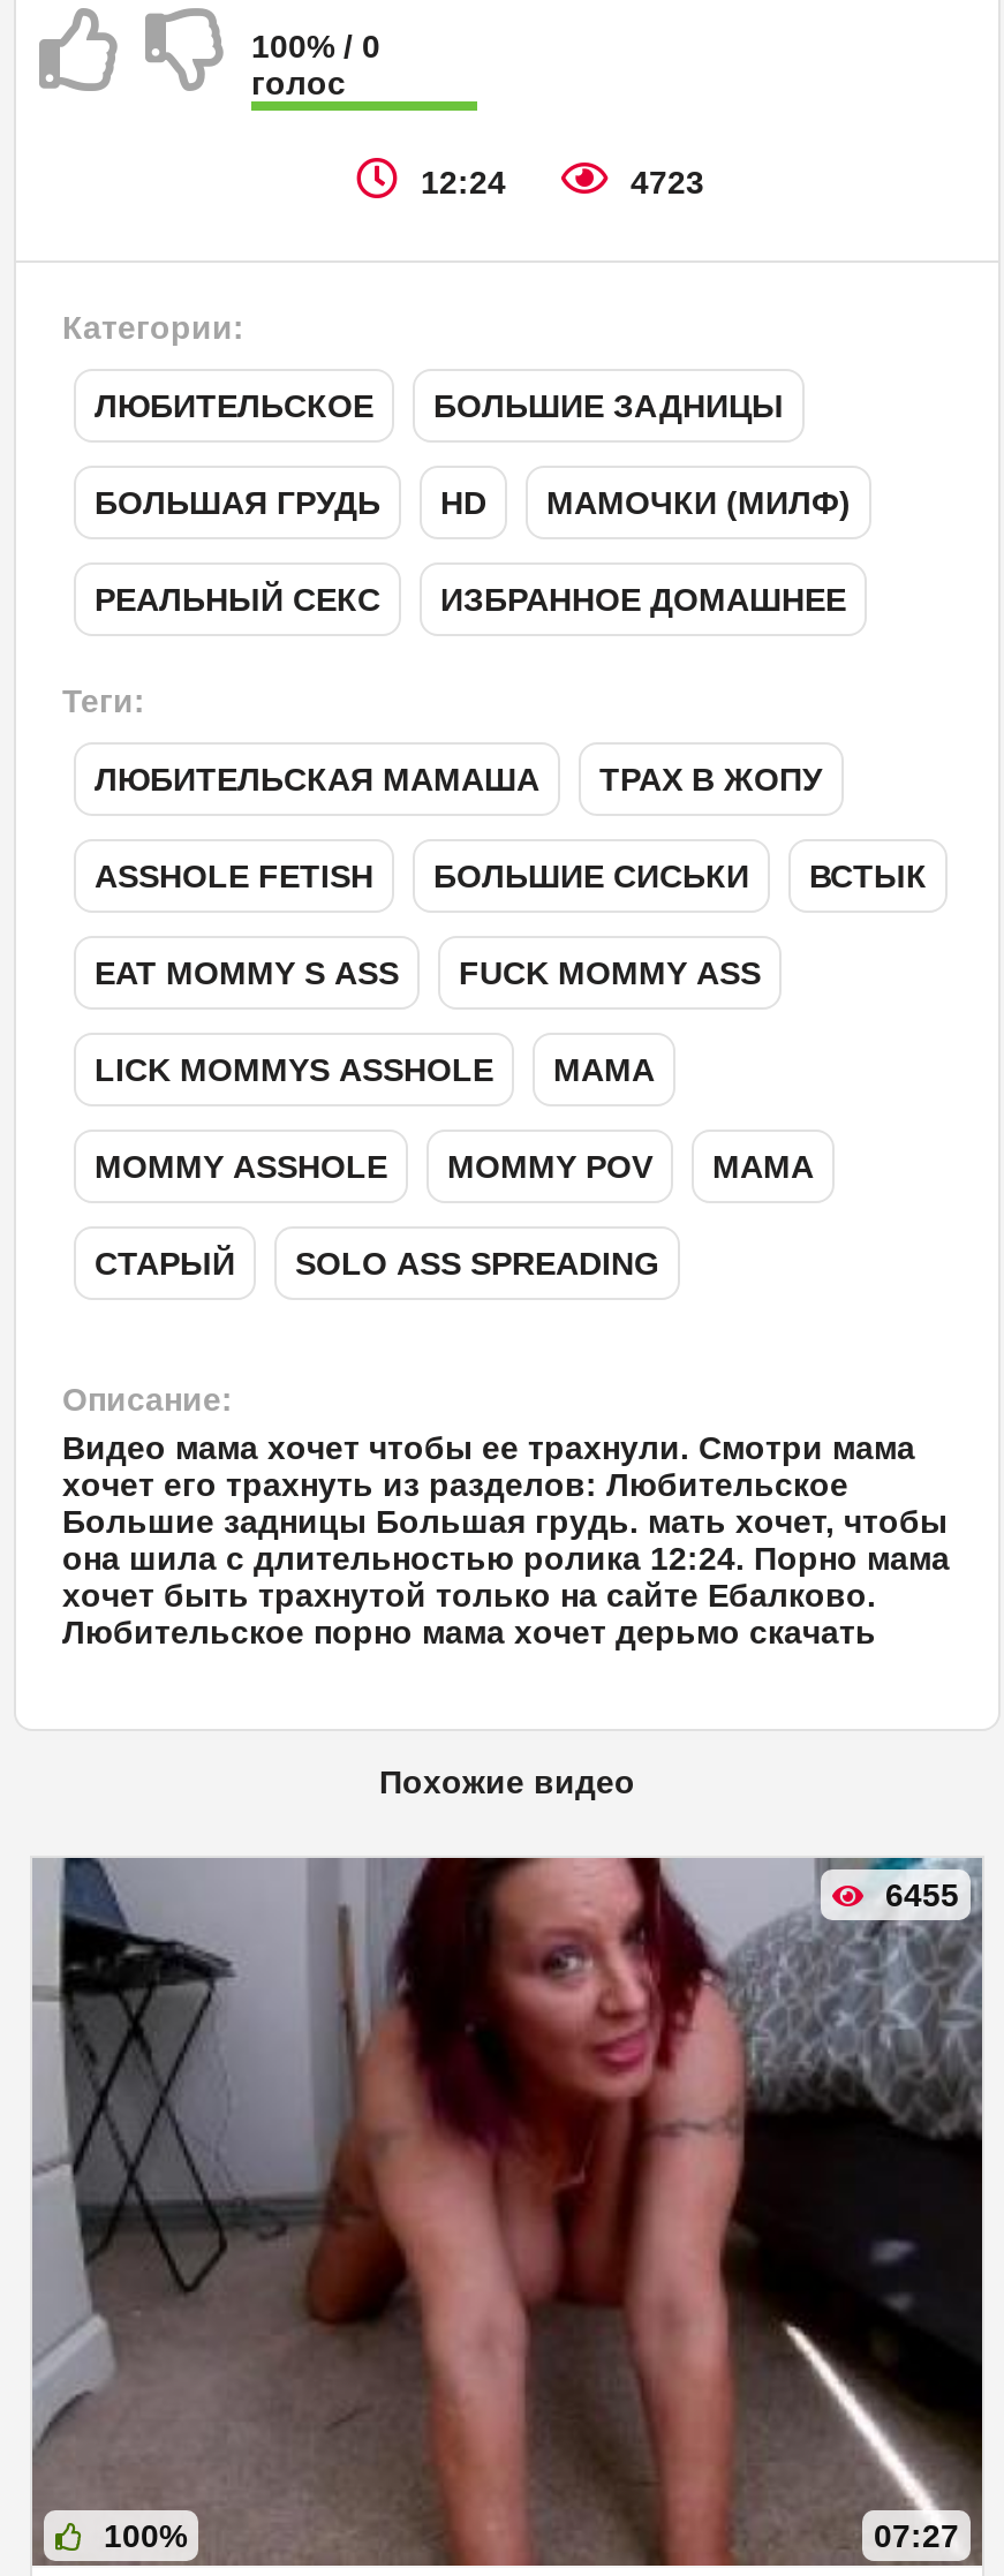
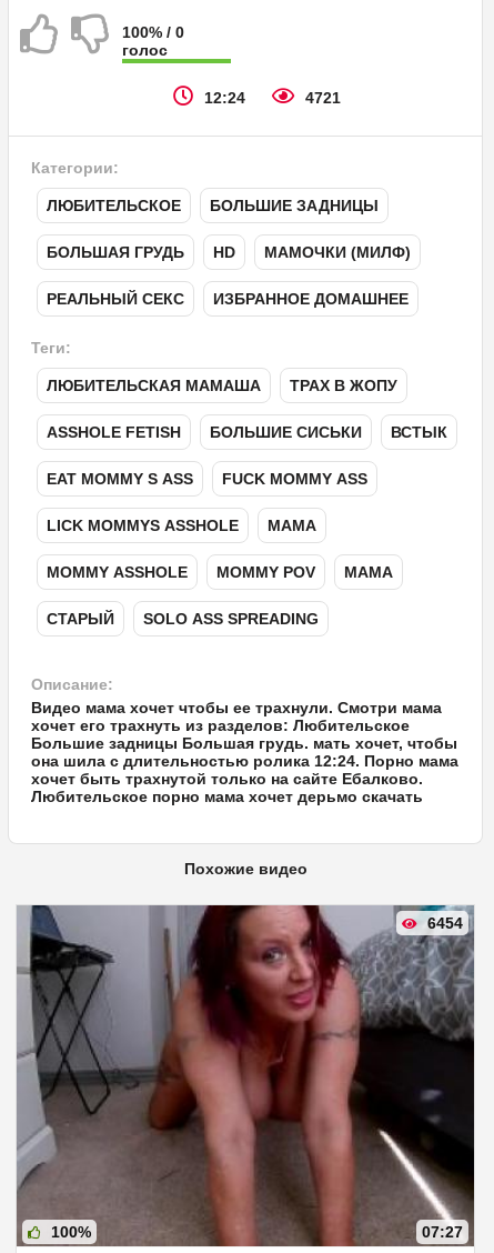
- 4723
+ 4721

- 6455
+ 6454
